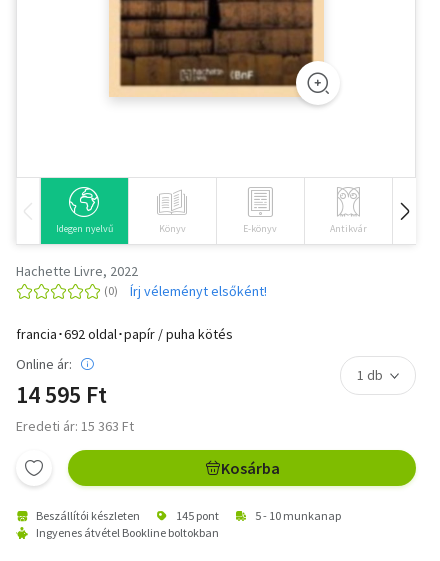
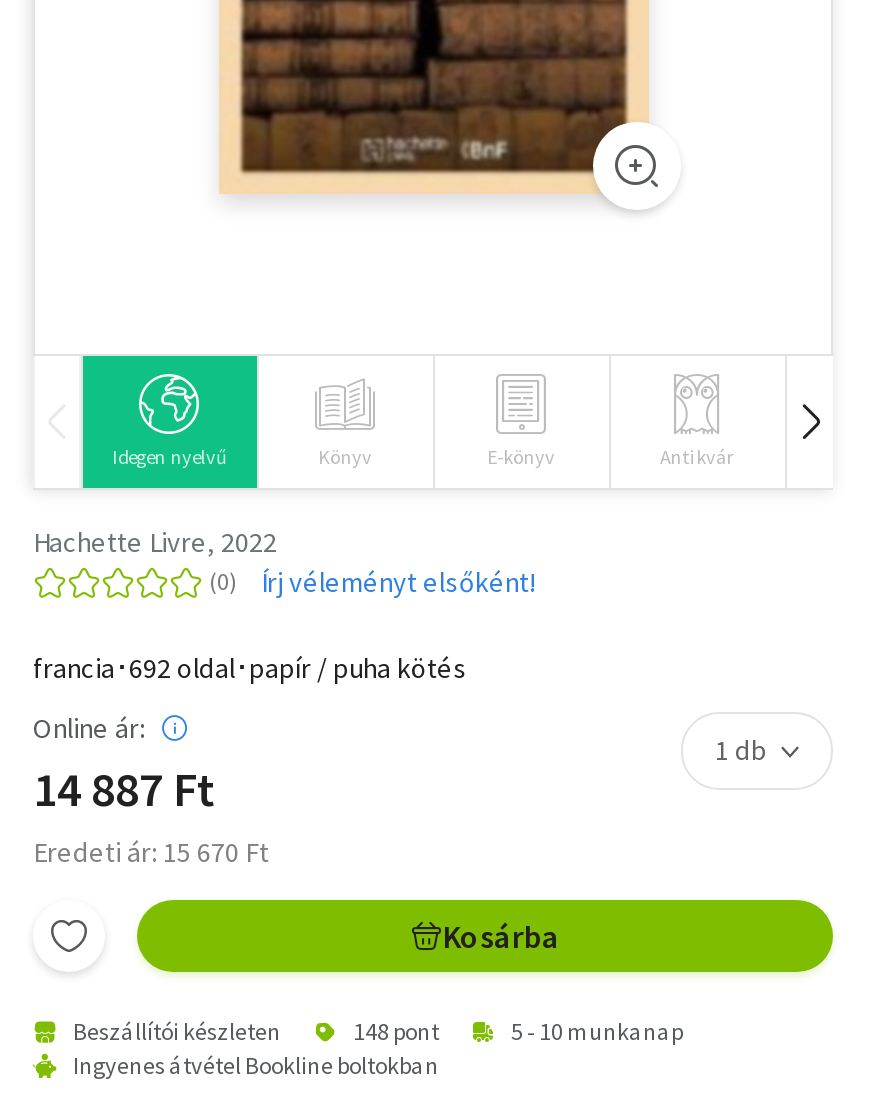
- 14 595 Ft
+ 14 887 Ft

- Eredeti ár: 15 363 Ft
+ Eredeti ár: 15 670 Ft

- 145 pont
+ 148 pont
